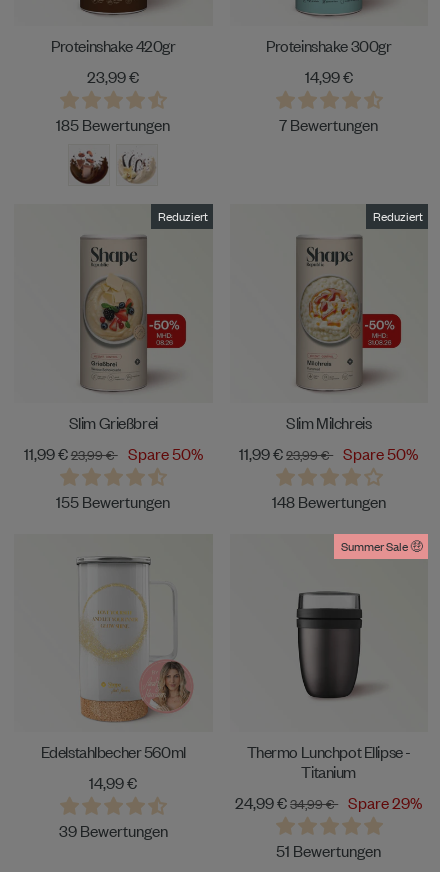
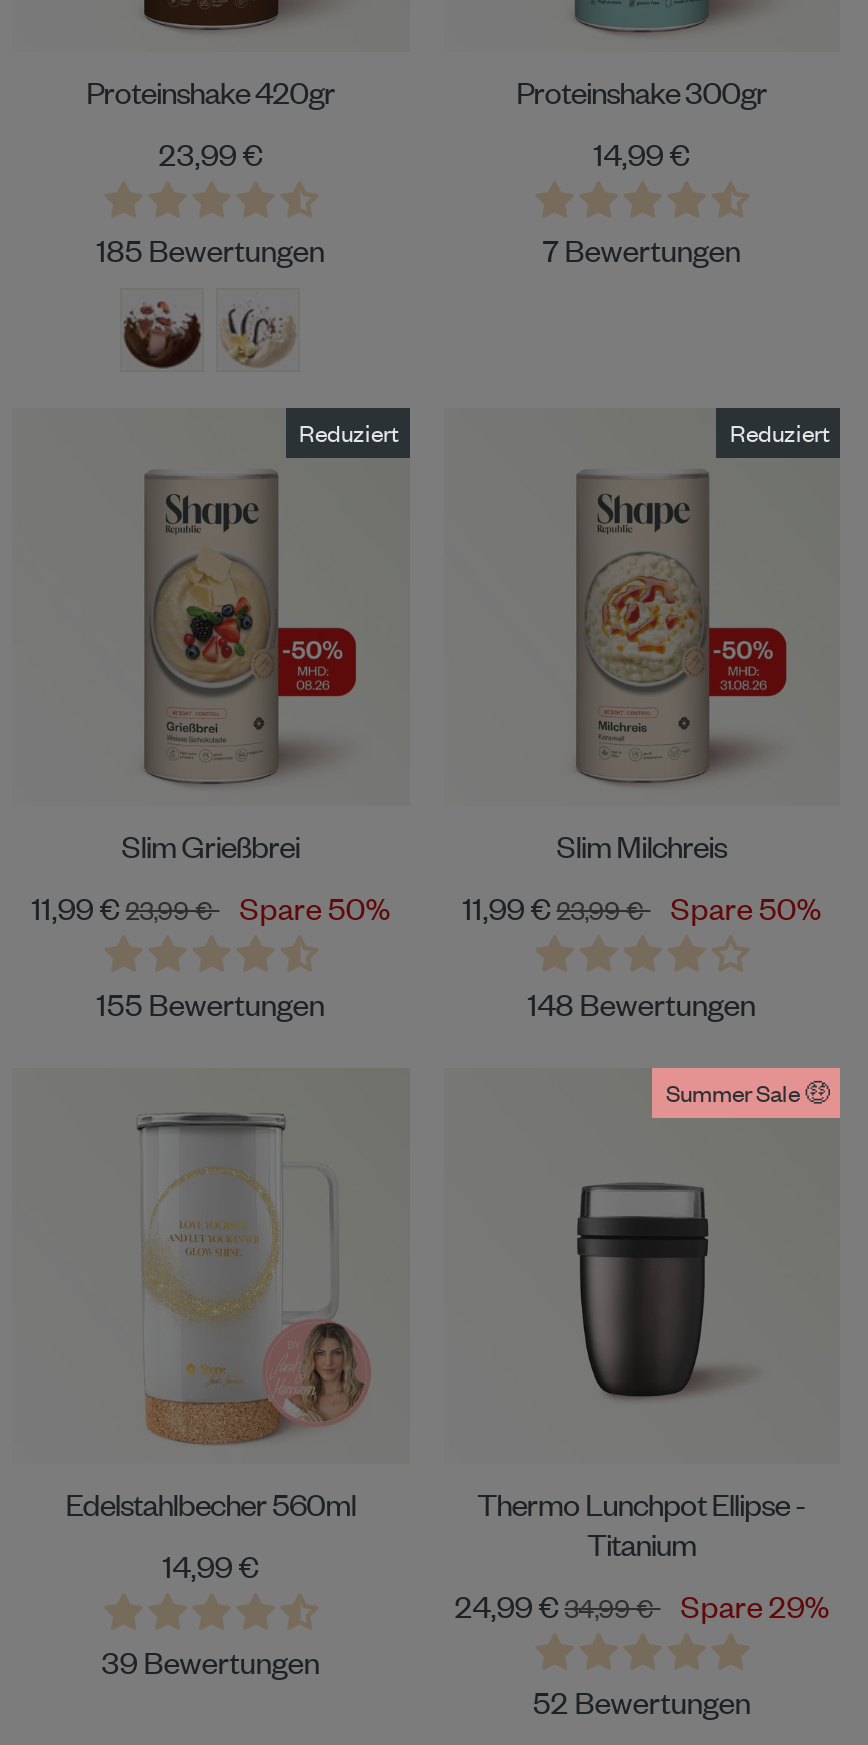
- 51 Bewertungen
+ 52 Bewertungen
